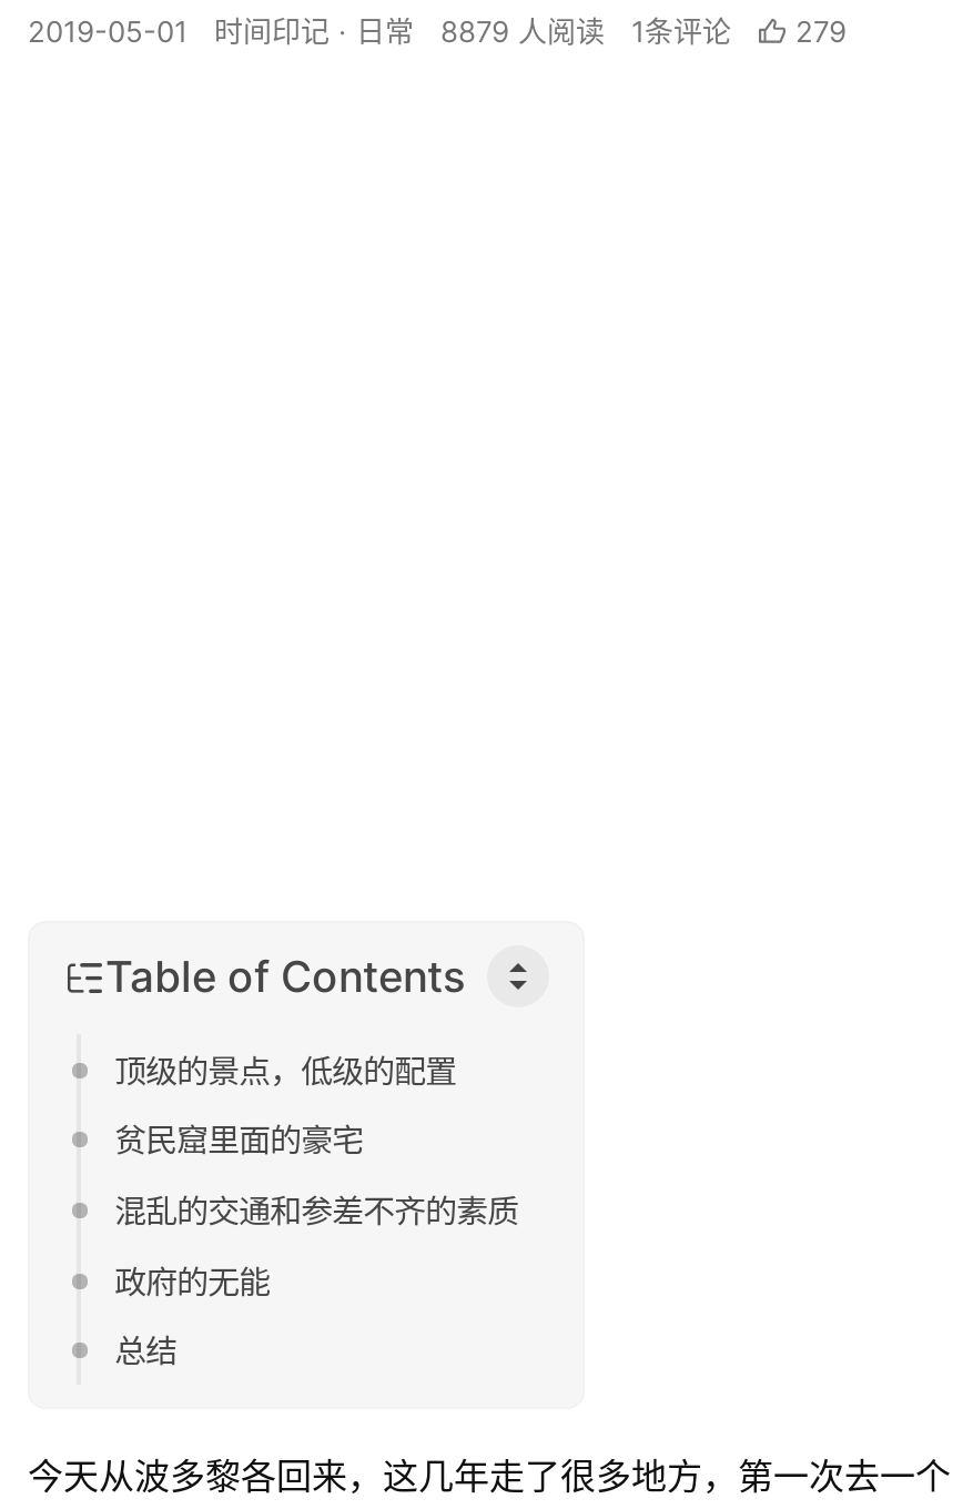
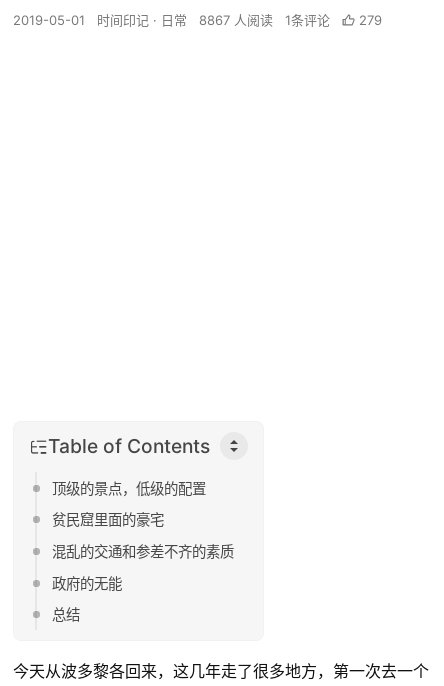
- 8879 人阅读 1条评论
+ 8867 人阅读 1条评论
